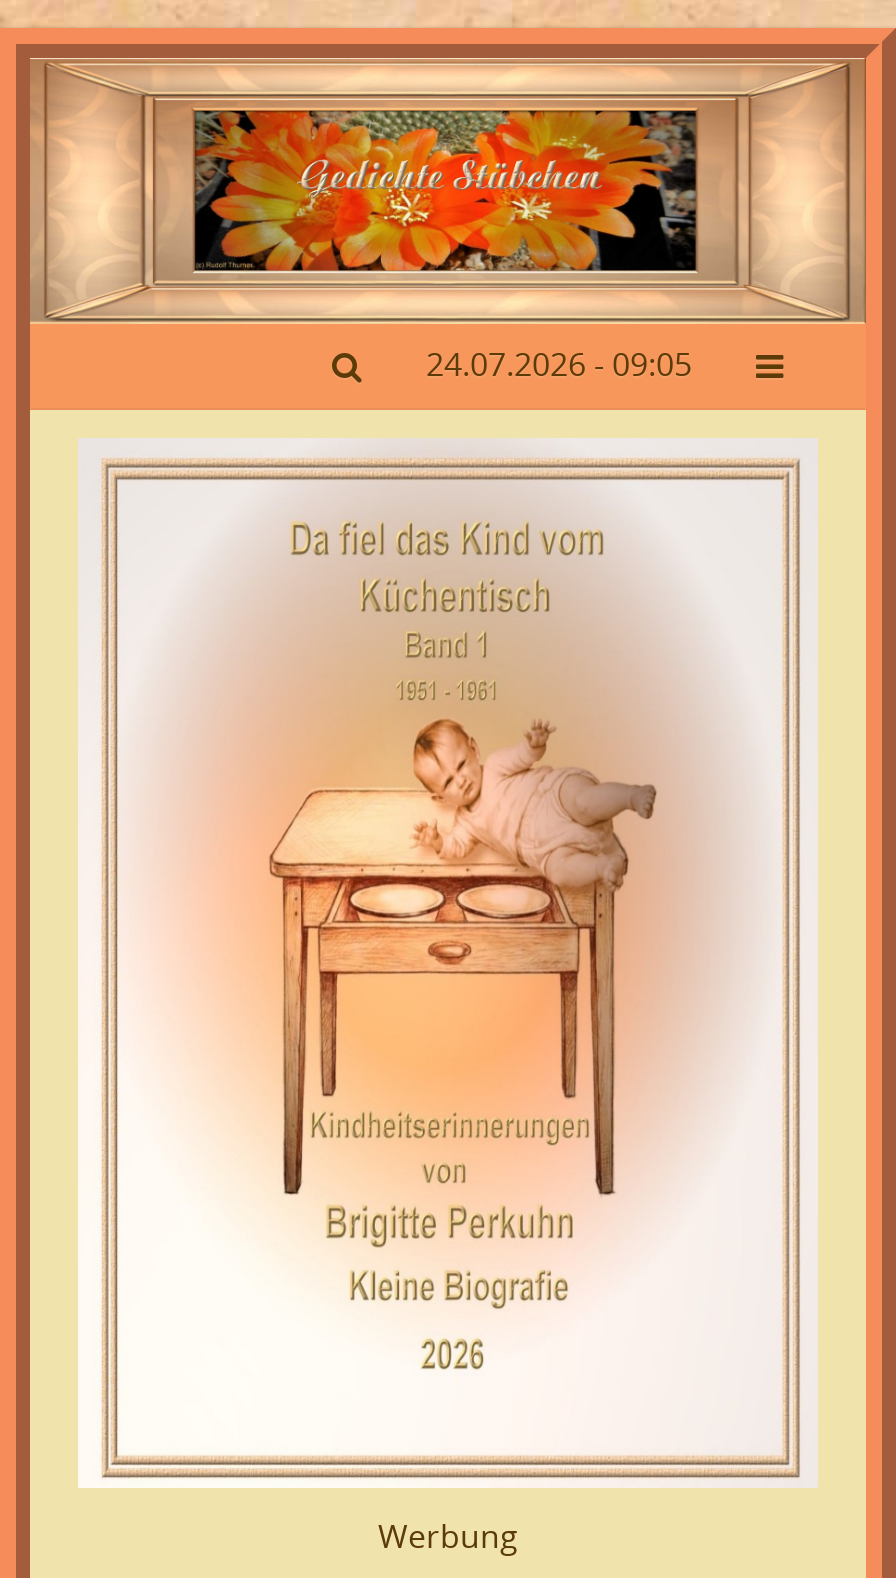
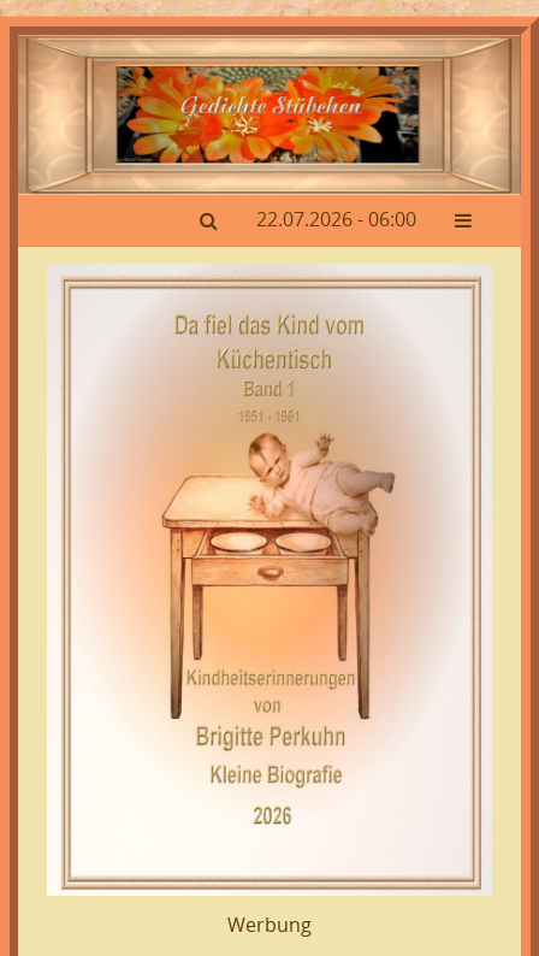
- 24.07.2026 - 09:05
+ 22.07.2026 - 06:00
